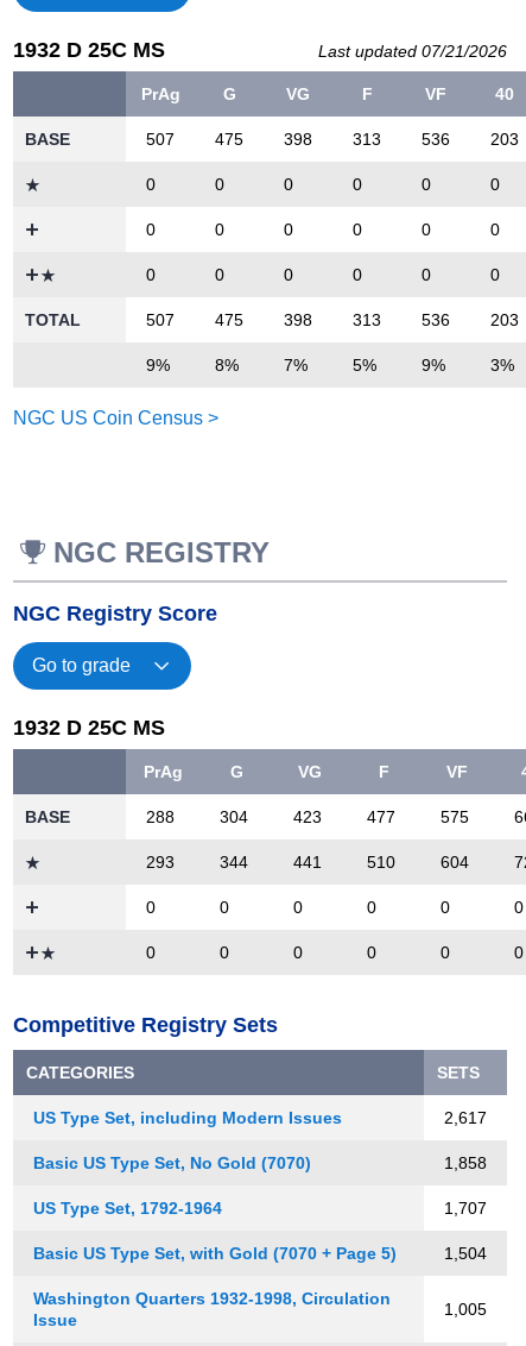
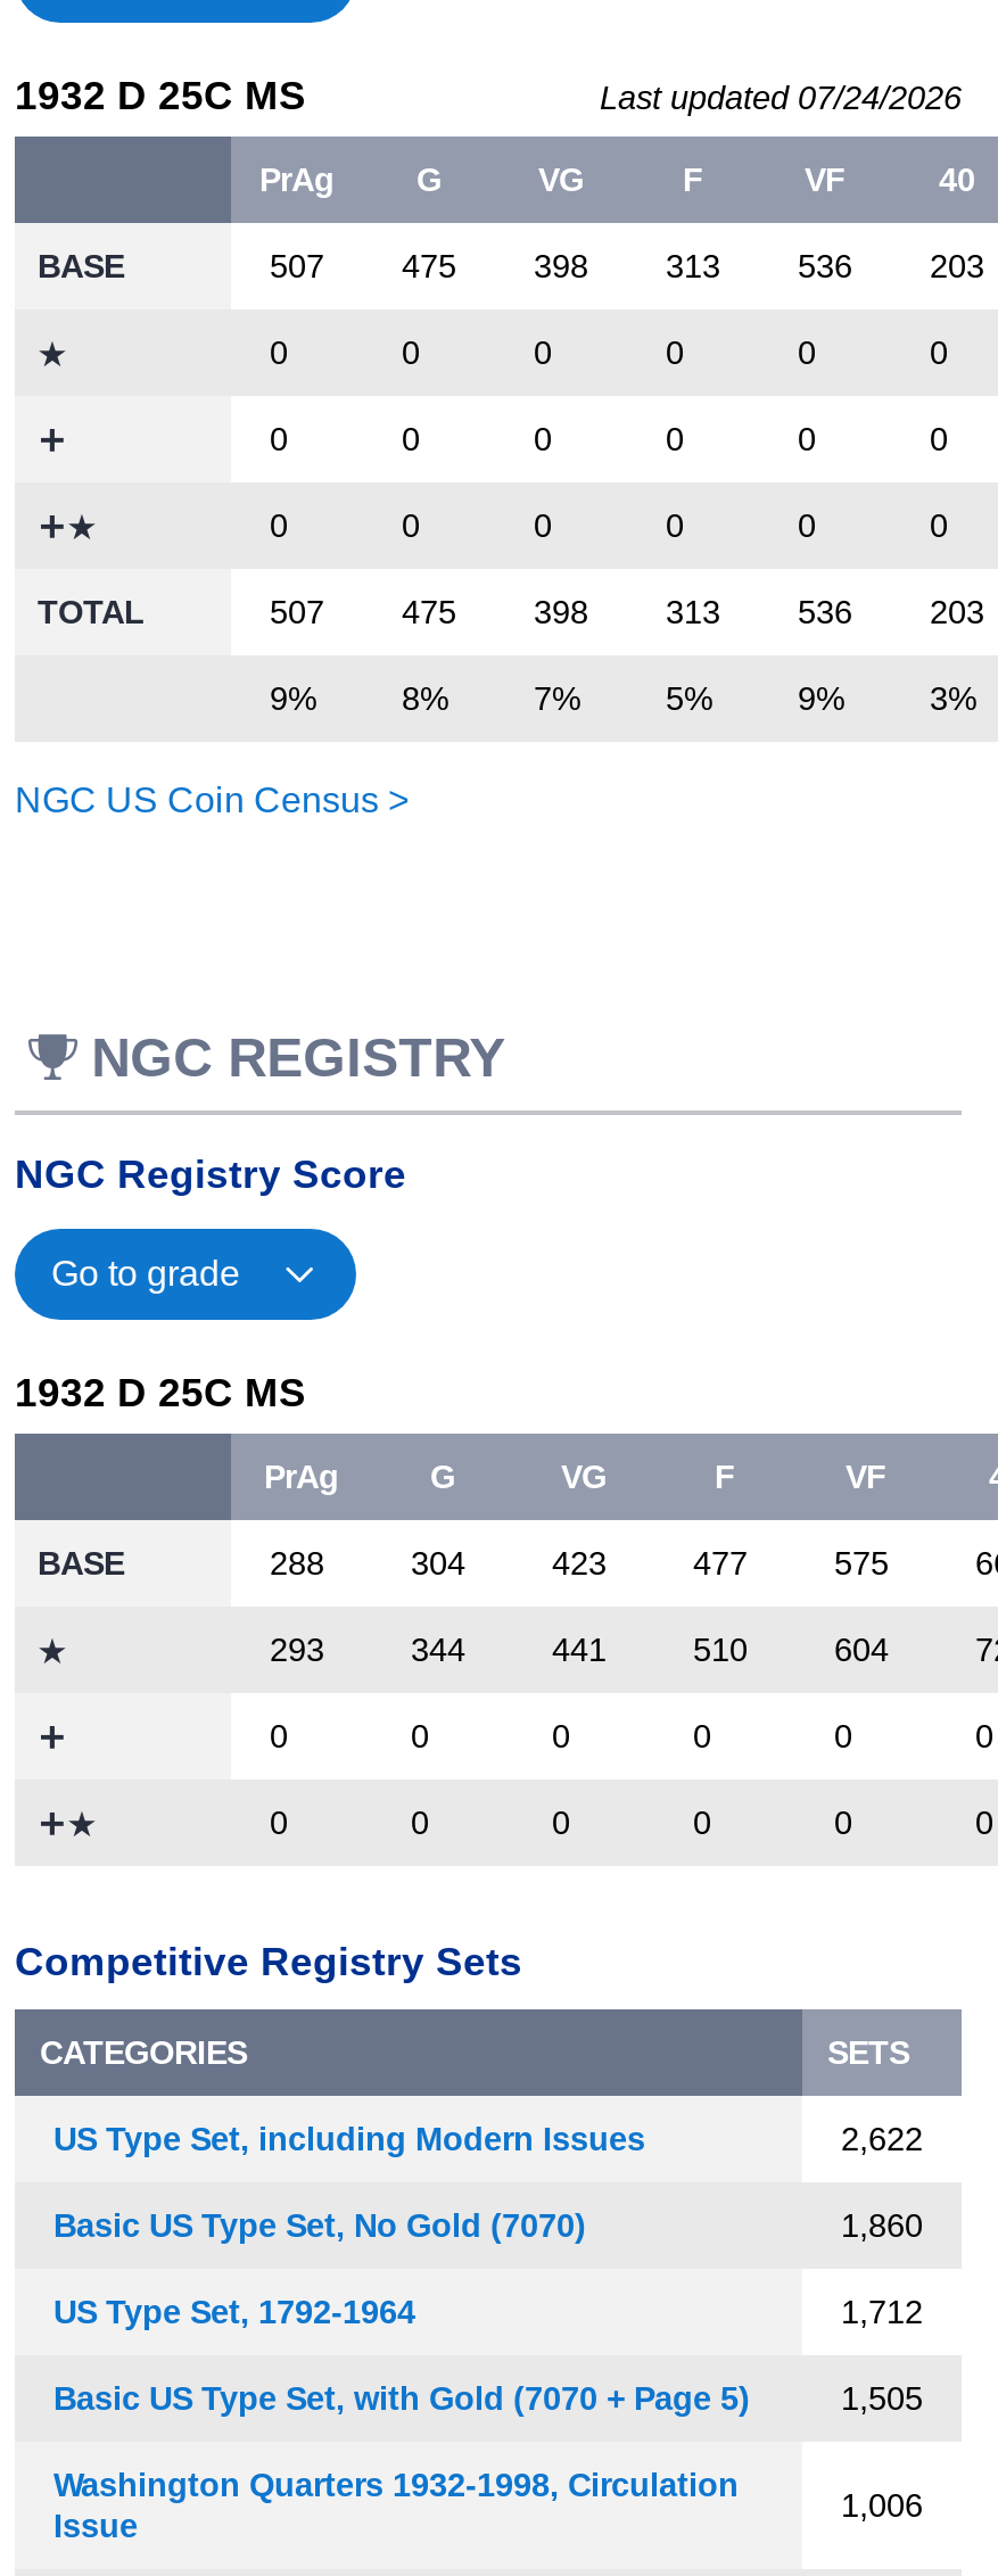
- Last updated 07/21/2026
+ Last updated 07/24/2026

- 2,617
+ 2,622

- 1,858
+ 1,860

- 1,707
+ 1,712

- 1,504
+ 1,505

- 1,005
+ 1,006
